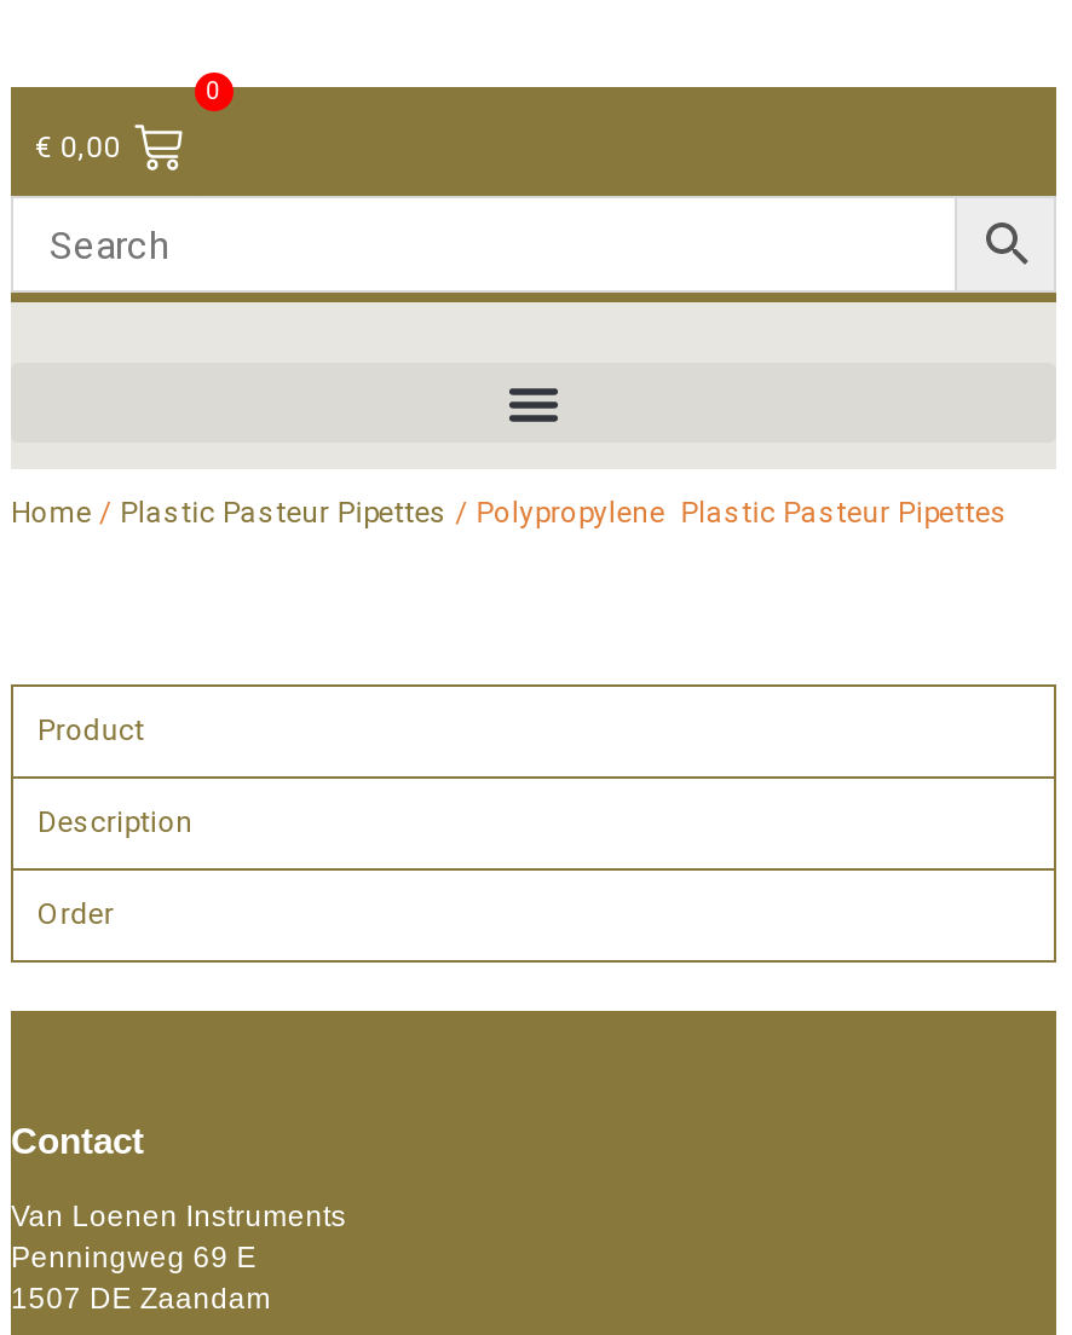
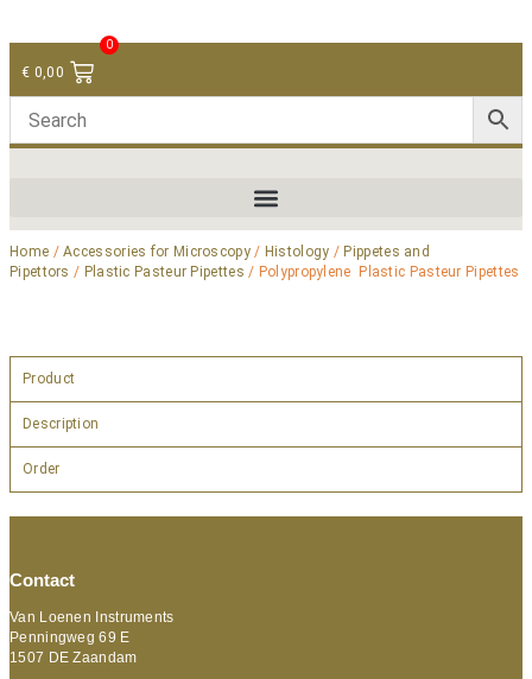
- Home / Plastic Pasteur Pipettes / Polypropylene Plastic Pasteur Pipettes
+ Home / Accessories for Microscopy / Histology / Pippetes and
+ Pipettors / Plastic Pasteur Pipettes / Polypropylene Plastic Pasteur Pipettes
